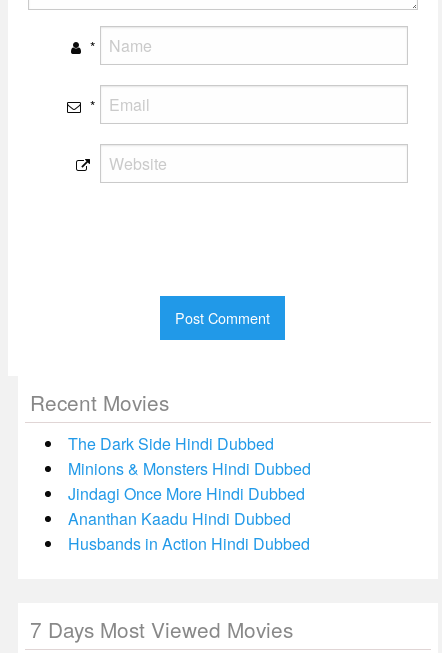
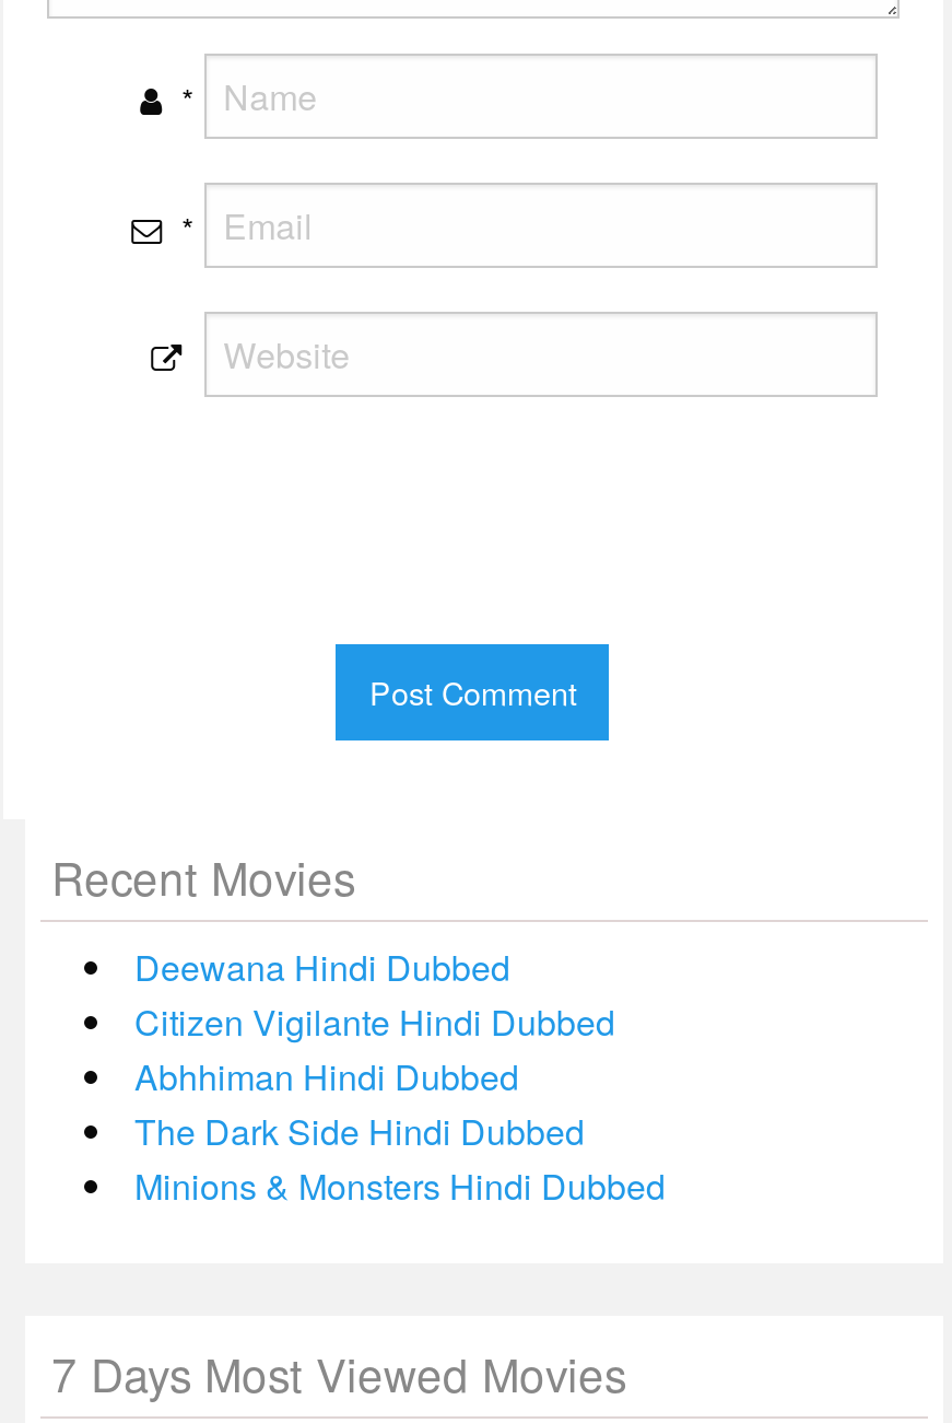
+ Deewana Hindi Dubbed
+ Citizen Vigilante Hindi Dubbed
+ Abhhiman Hindi Dubbed

moved down: The Dark Side Hindi Dubbed | Minions & Monsters Hindi Dubbed

- Jindagi Once More Hindi Dubbed
- Ananthan Kaadu Hindi Dubbed
- Husbands in Action Hindi Dubbed
